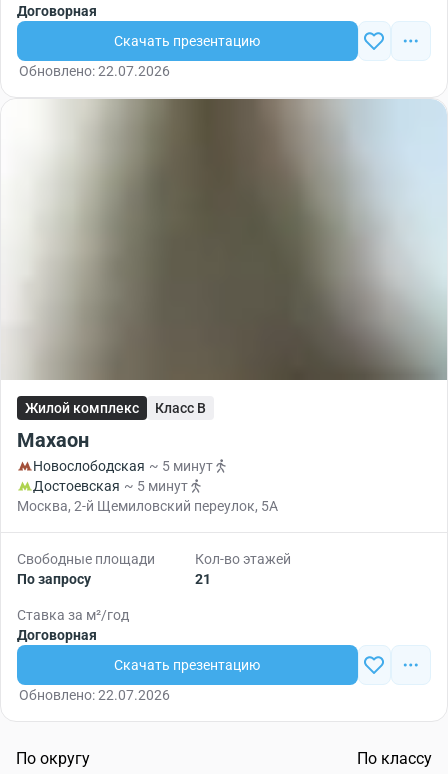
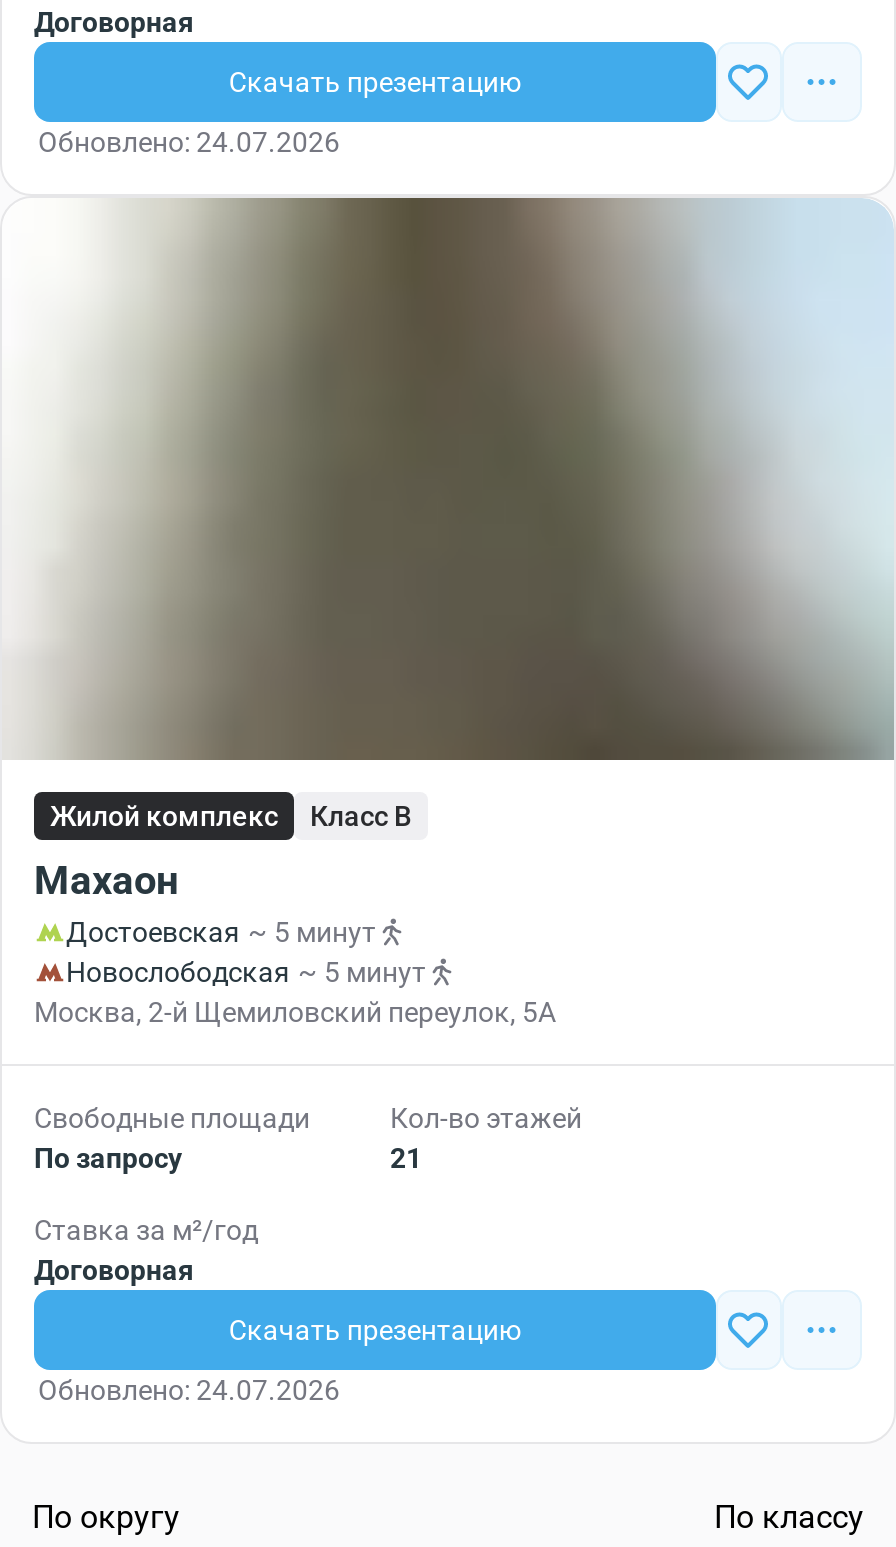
- Обновлено: 22.07.2026
+ Обновлено: 24.07.2026

moved down: Новослободская ~ 5 минут

moved up: Достоевская ~ 5 минут

- Обновлено: 22.07.2026
+ Обновлено: 24.07.2026
